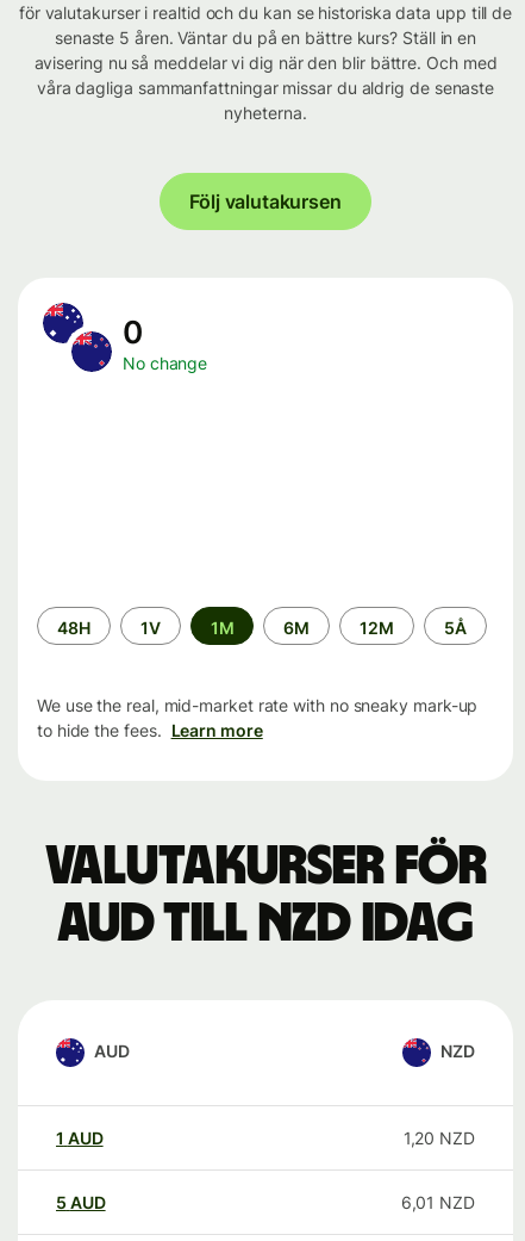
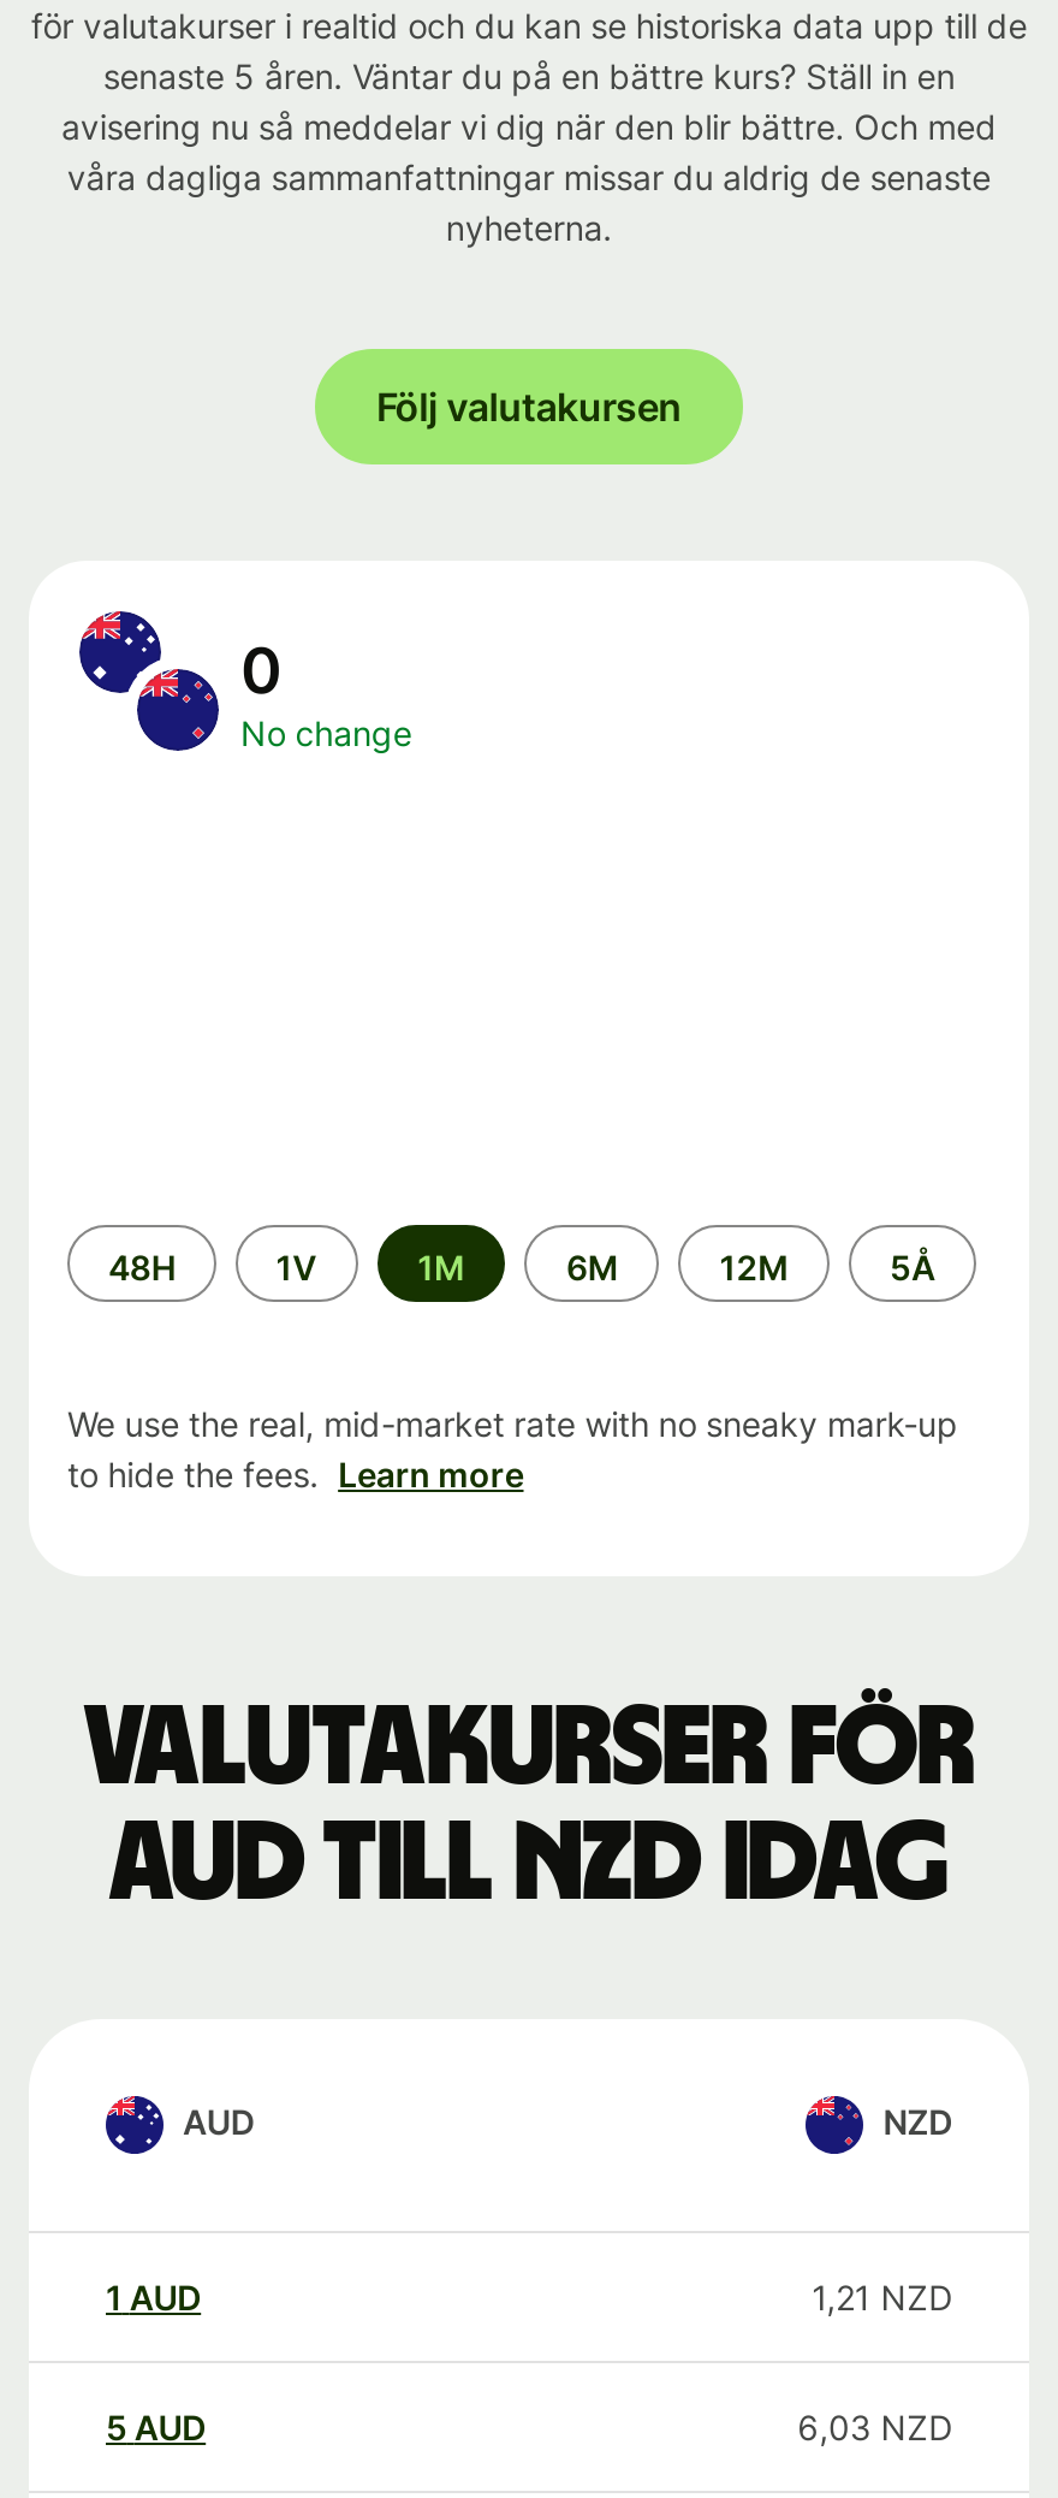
- 1,20 NZD
+ 1,21 NZD

- 6,01 NZD
+ 6,03 NZD
